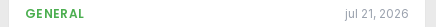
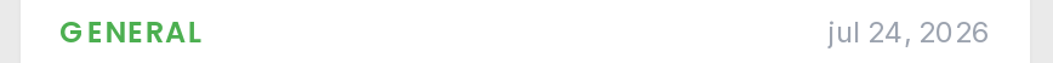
- jul 21, 2026
+ jul 24, 2026
